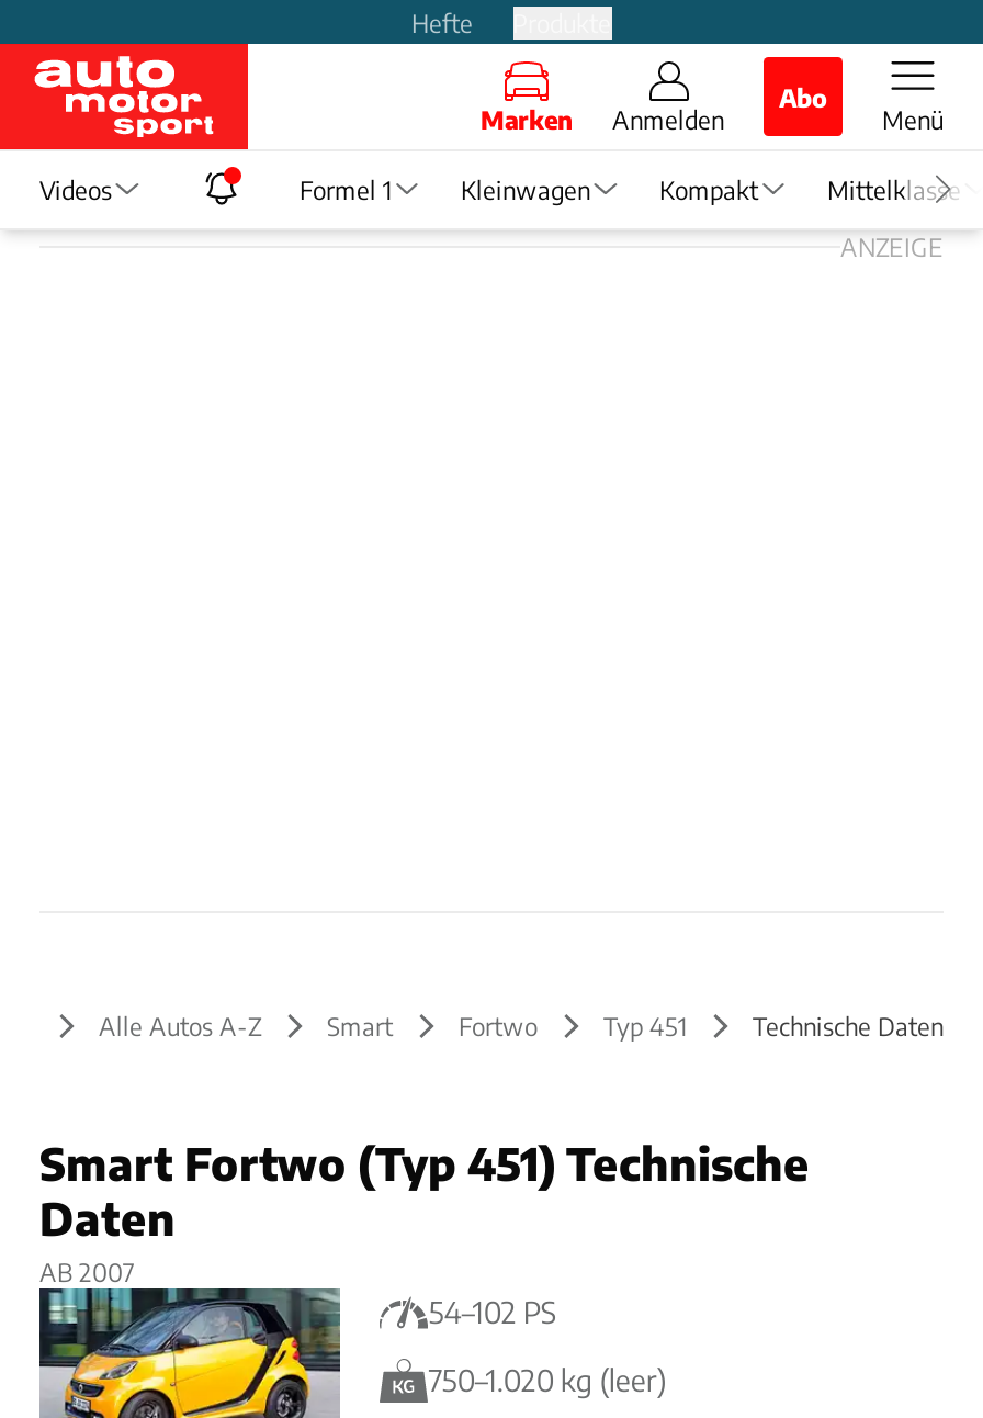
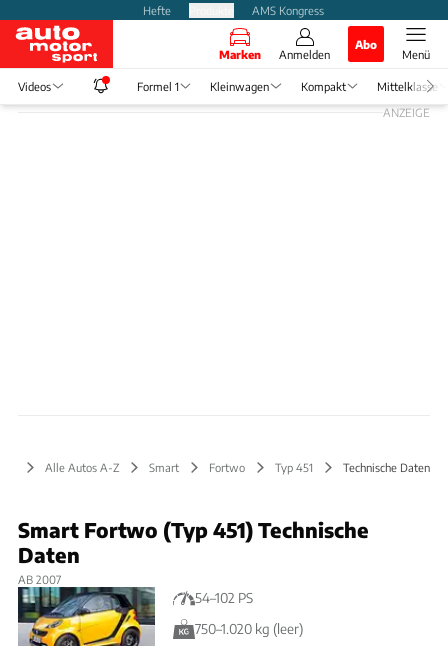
+ AMS Kongress
